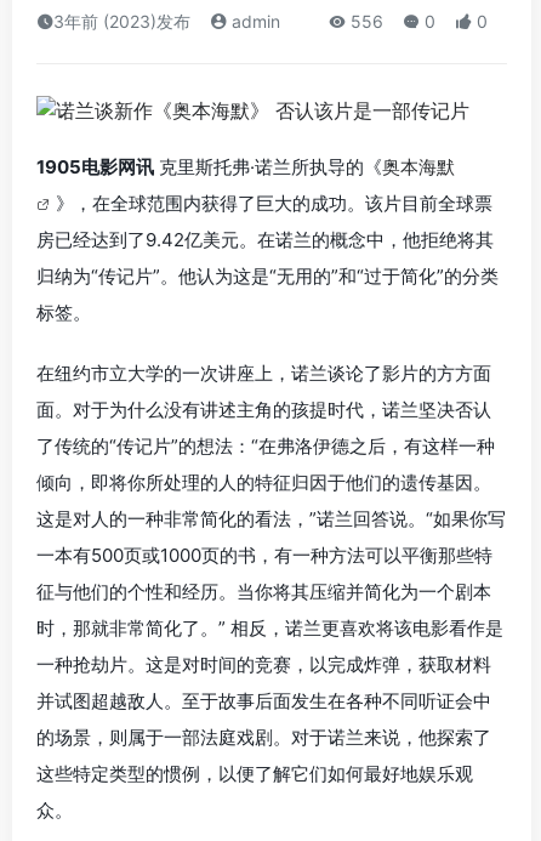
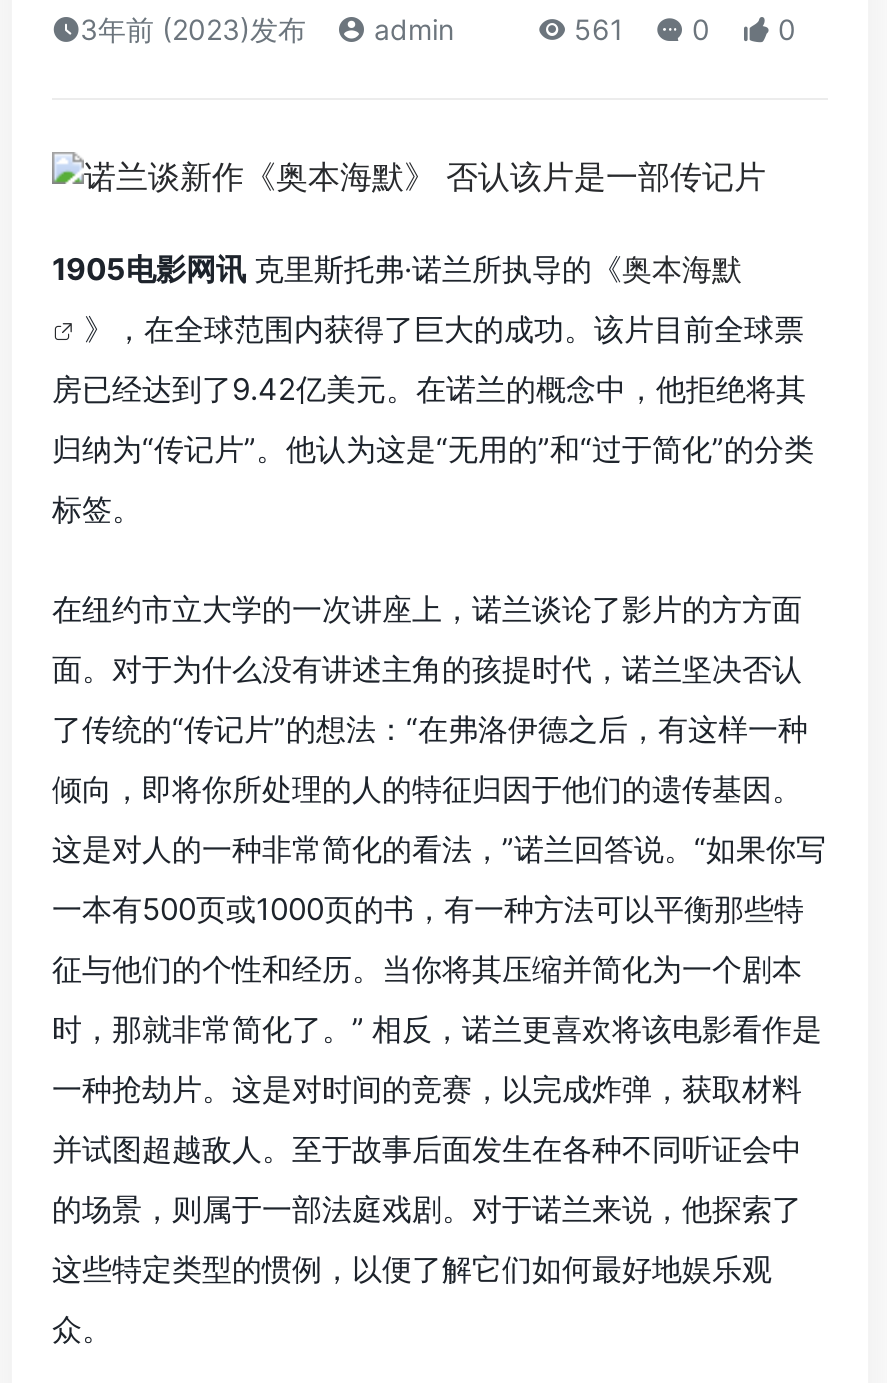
- 556 0 0
+ 561 0 0
